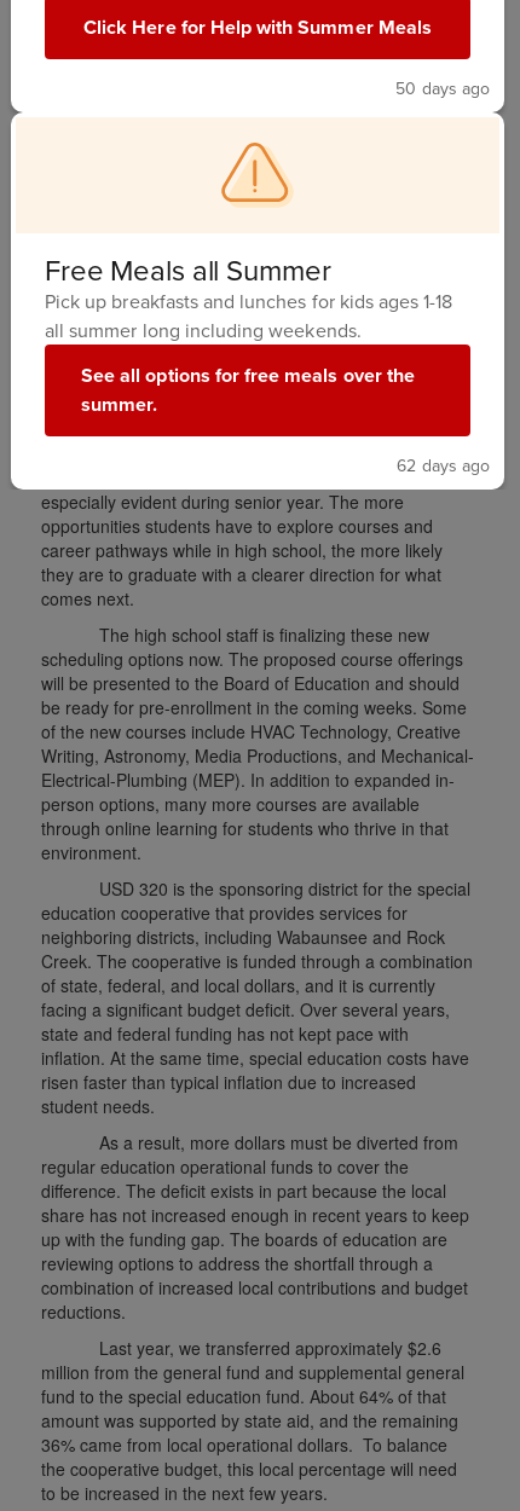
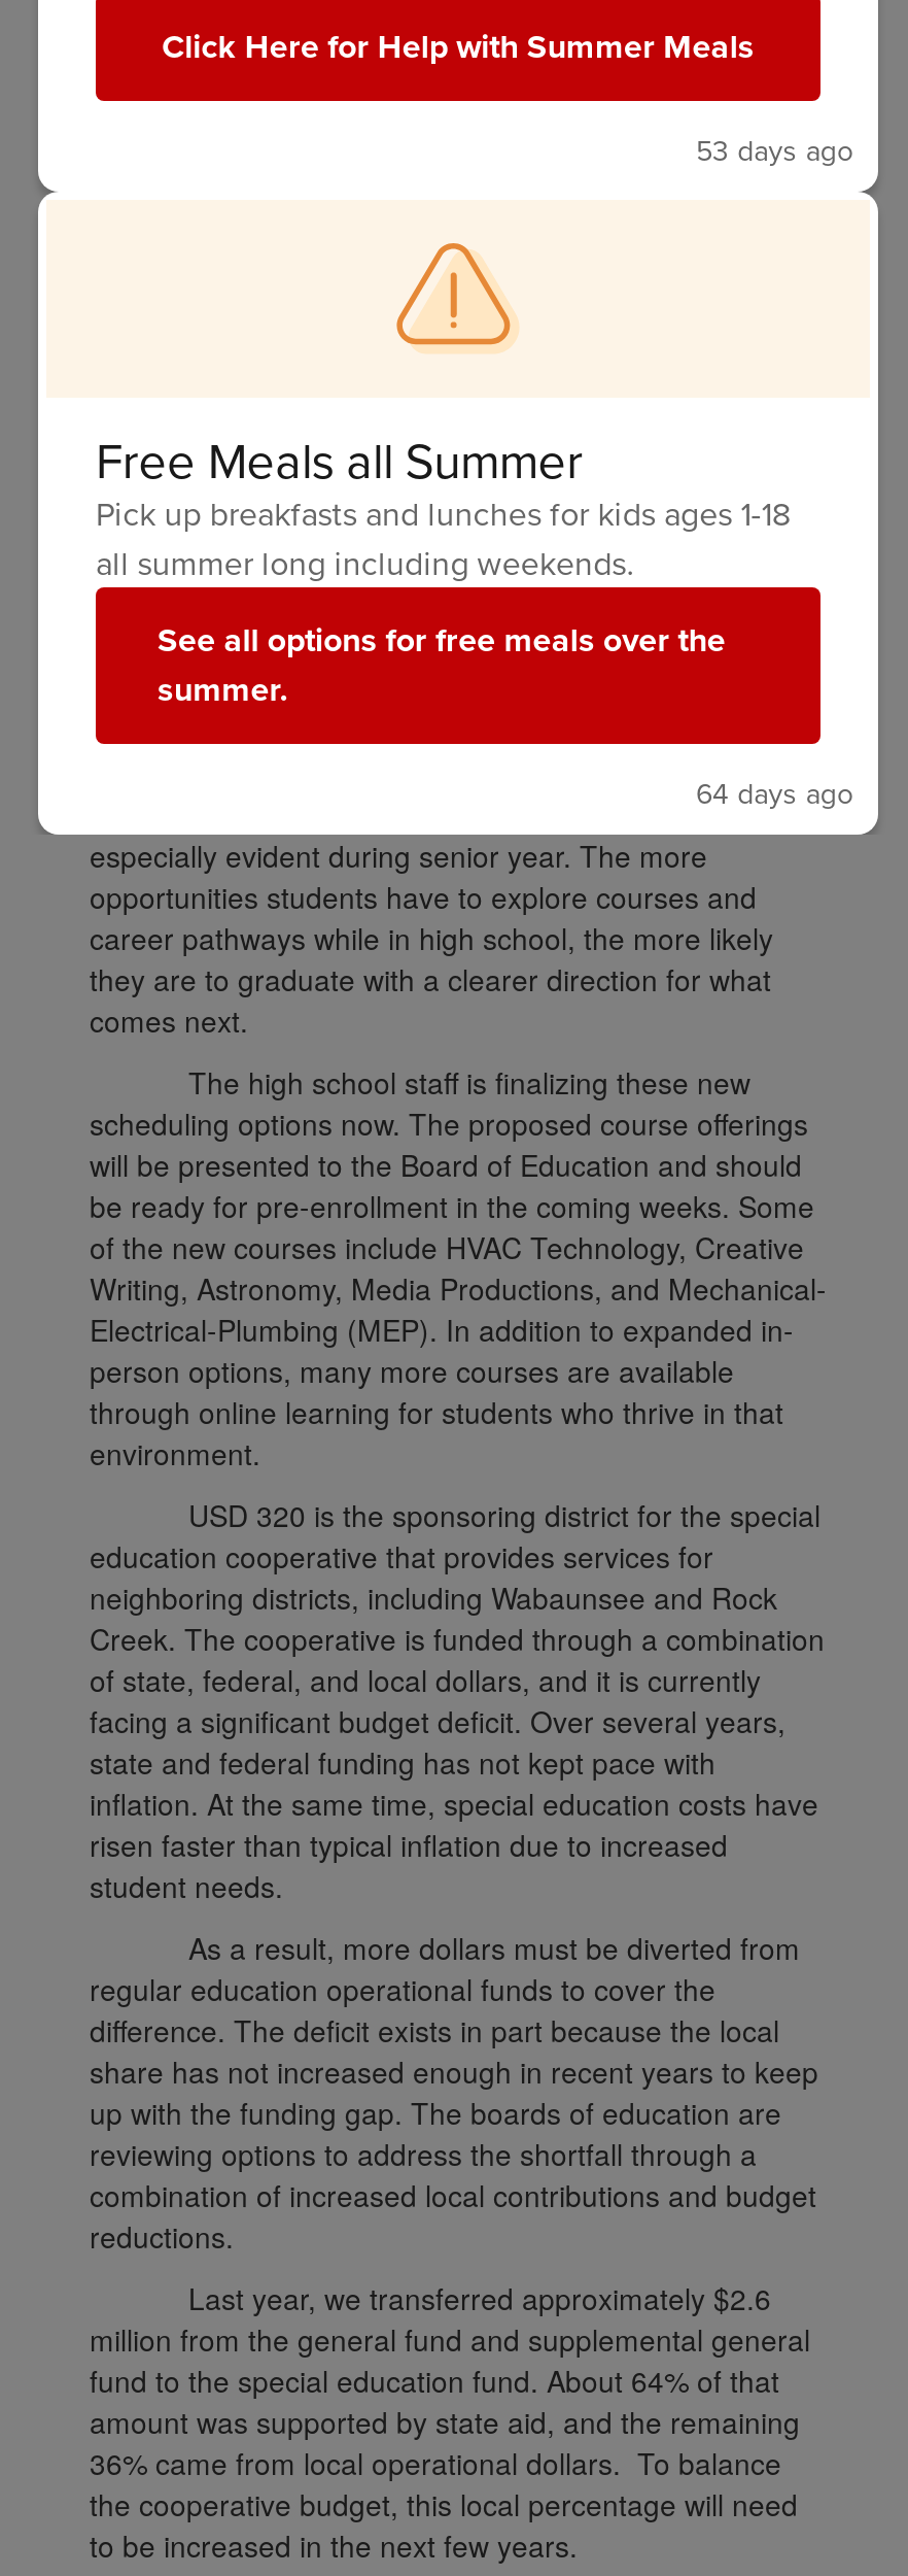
- 50 days ago
+ 53 days ago

- 62 days ago
+ 64 days ago
